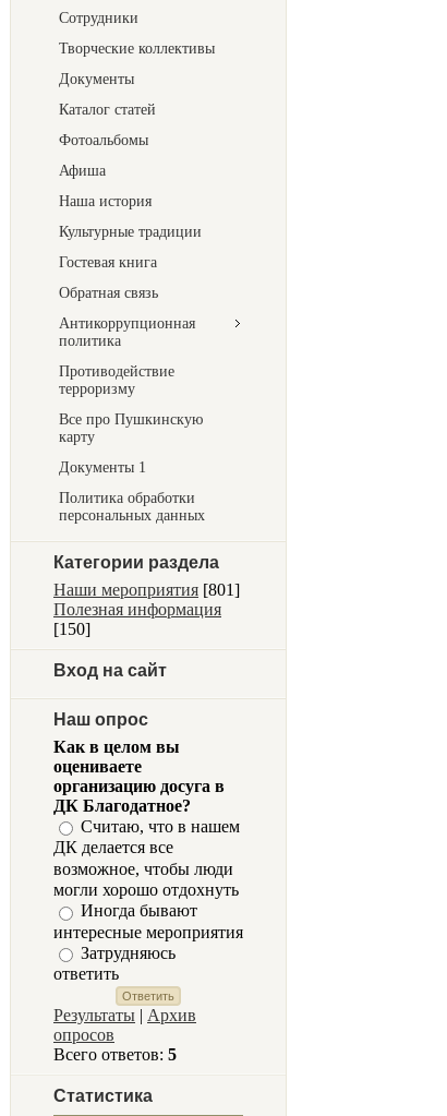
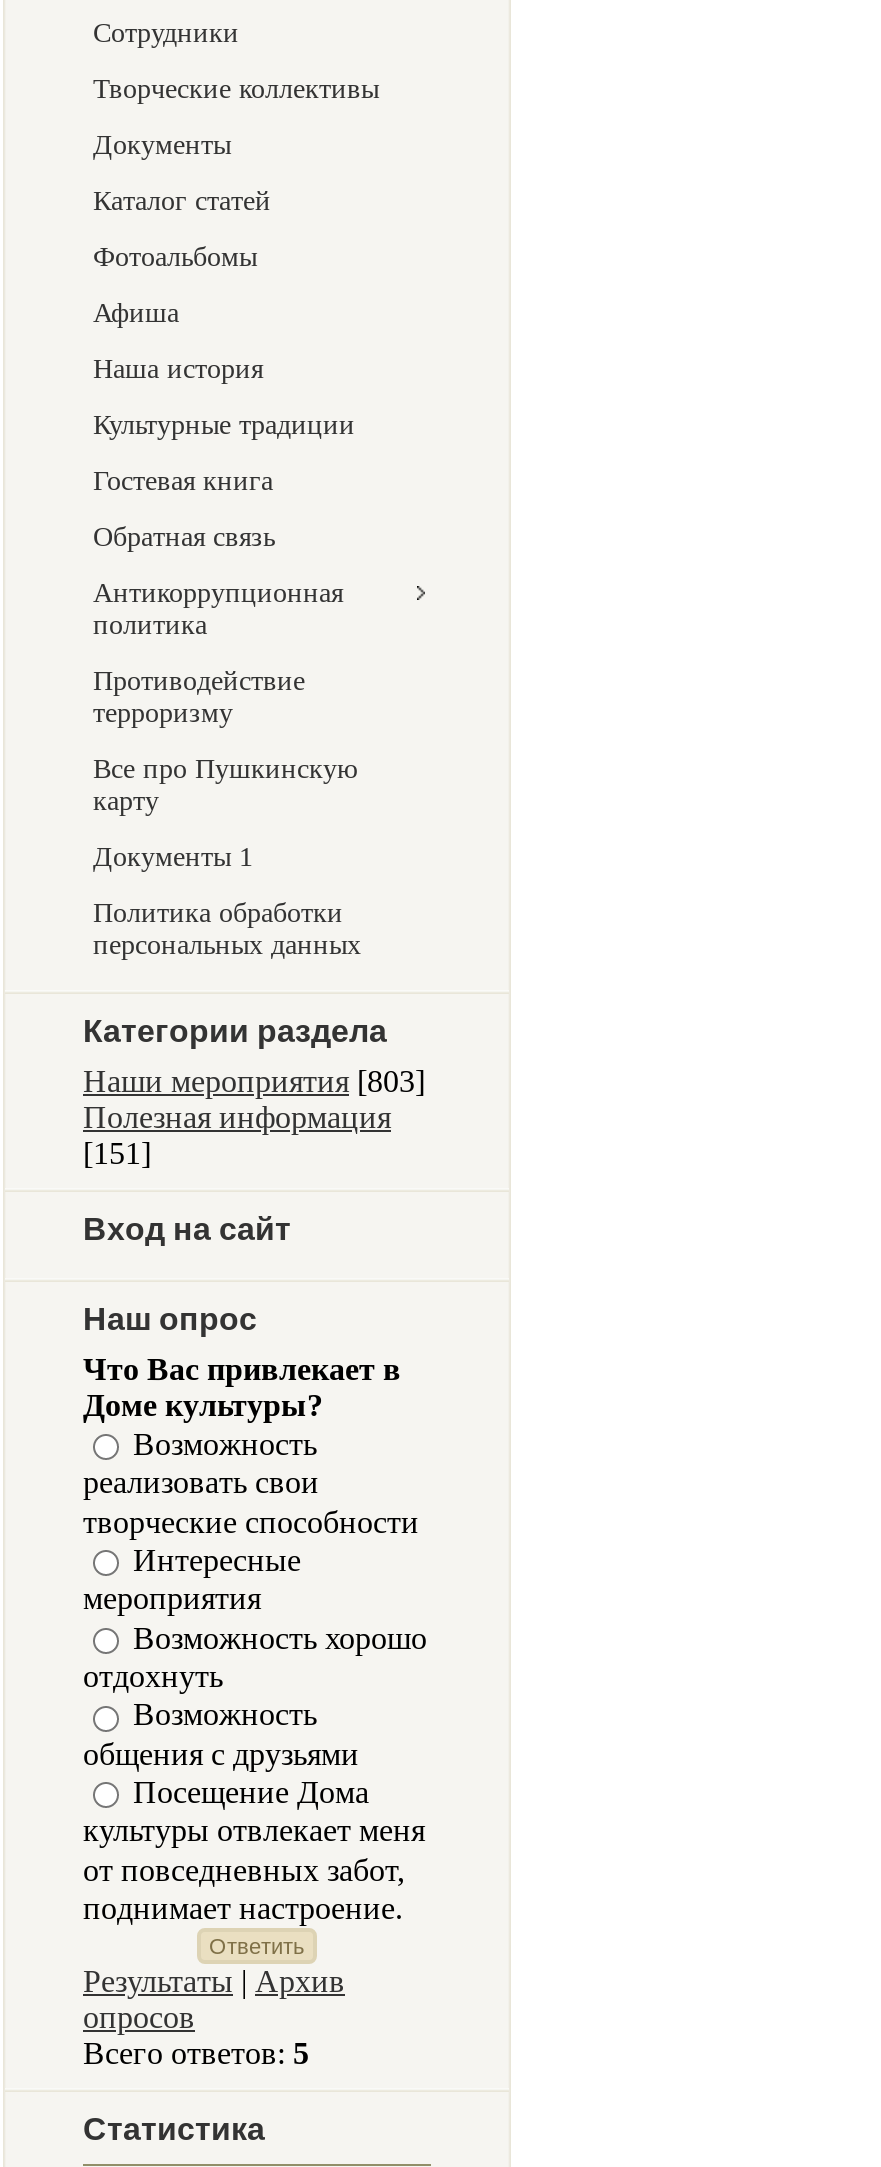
- Наши мероприятия [801]
+ Наши мероприятия [803]

- [150]
+ [151]

- Как в целом вы
- оцениваете
- организацию досуга в
- ДК Благодатное?
- Считаю, что в нашем
- ДК делается все
- возможное, чтобы люди
- могли хорошо отдохнуть
- Иногда бывают
- интересные мероприятия
- Затрудняюсь
- ответить
+ Что Вас привлекает в
+ Доме культуры?
+ Возможность
+ реализовать свои
+ творческие способности
+ Интересные
+ мероприятия
+ Возможность хорошо
+ отдохнуть
+ Возможность
+ общения с друзьями
+ Посещение Дома
+ культуры отвлекает меня
+ от повседневных забот,
+ поднимает настроение.
